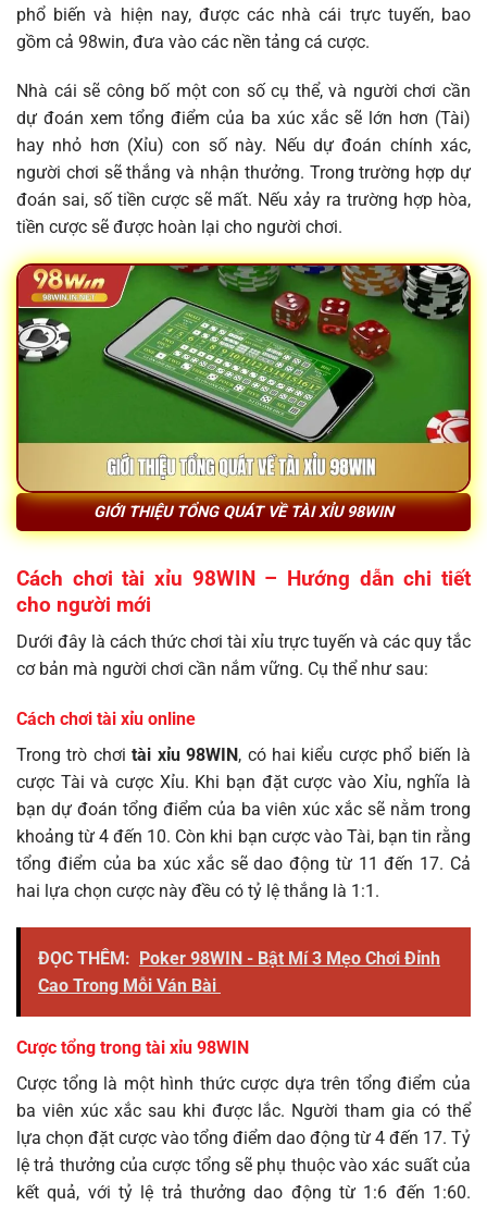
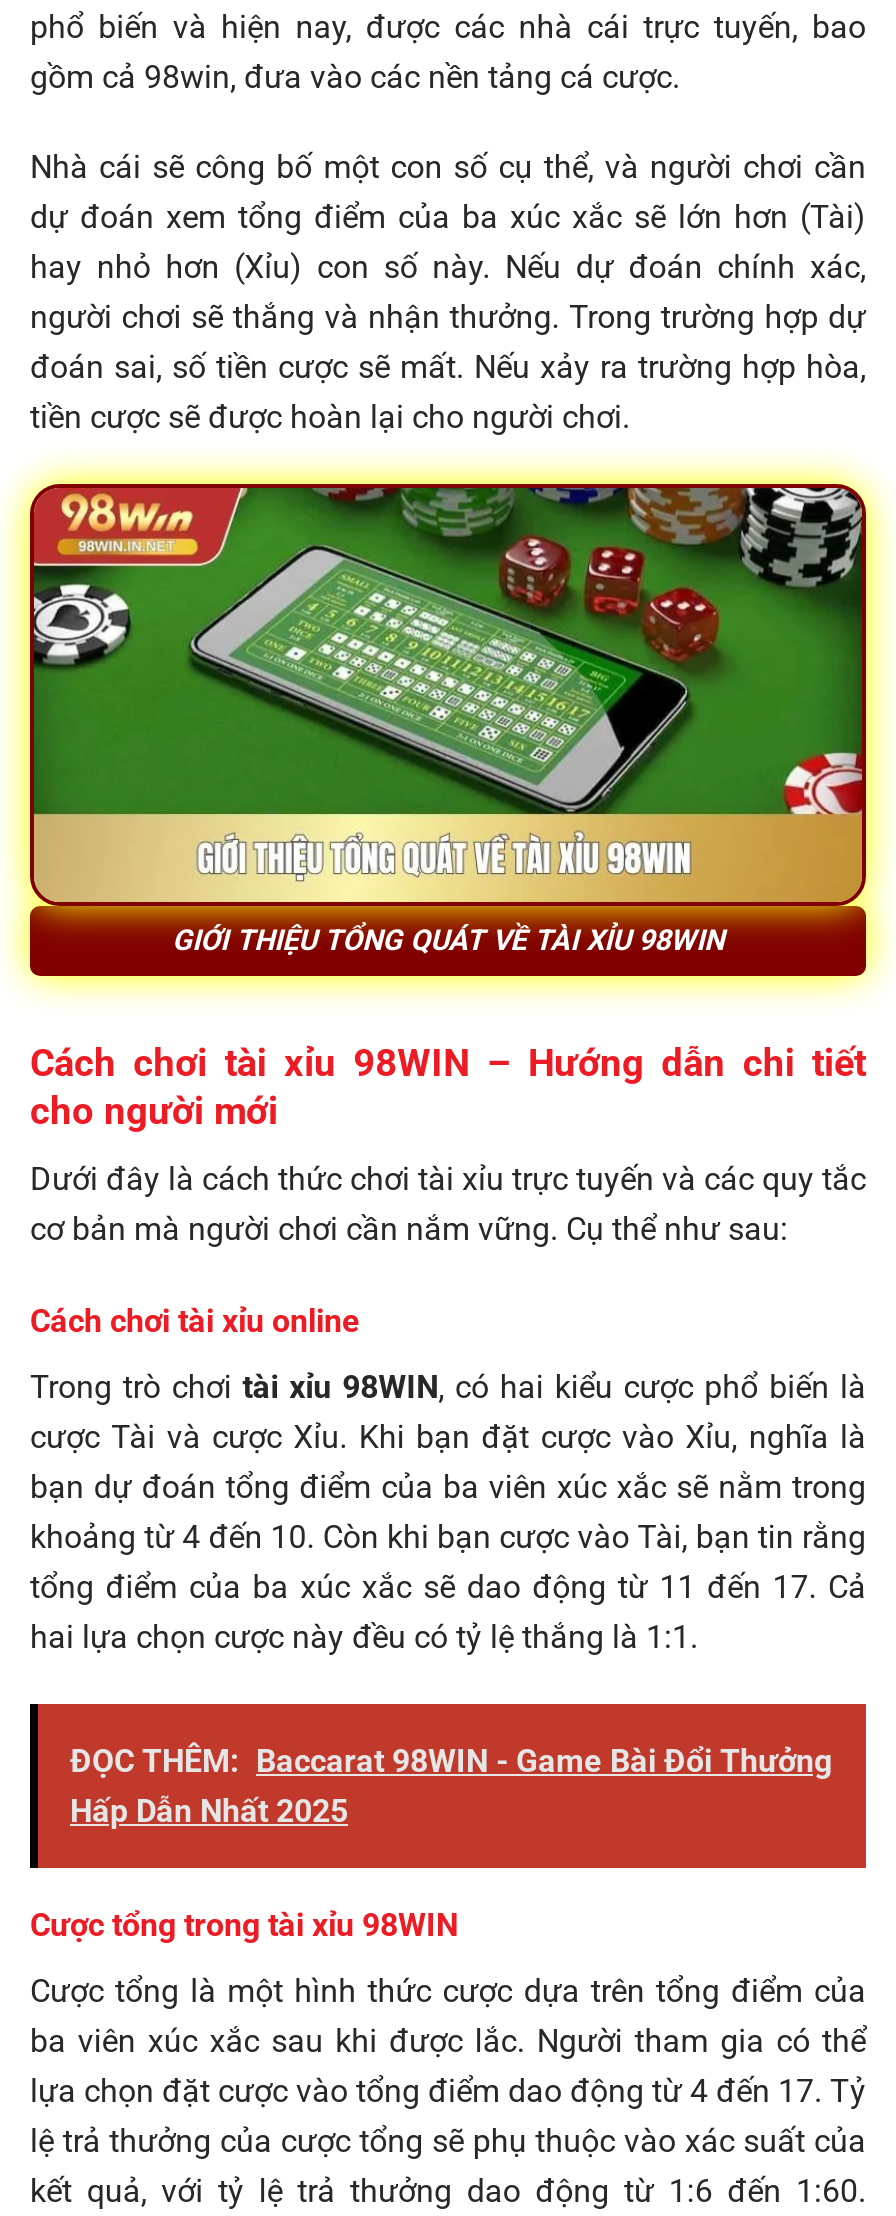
- ĐỌC THÊM: Poker 98WIN - Bật Mí 3 Mẹo Chơi Đỉnh
- Cao Trong Mỗi Ván Bài
+ ĐỌC THÊM: Baccarat 98WIN - Game Bài Đổi Thưởng
+ Hấp Dẫn Nhất 2025
